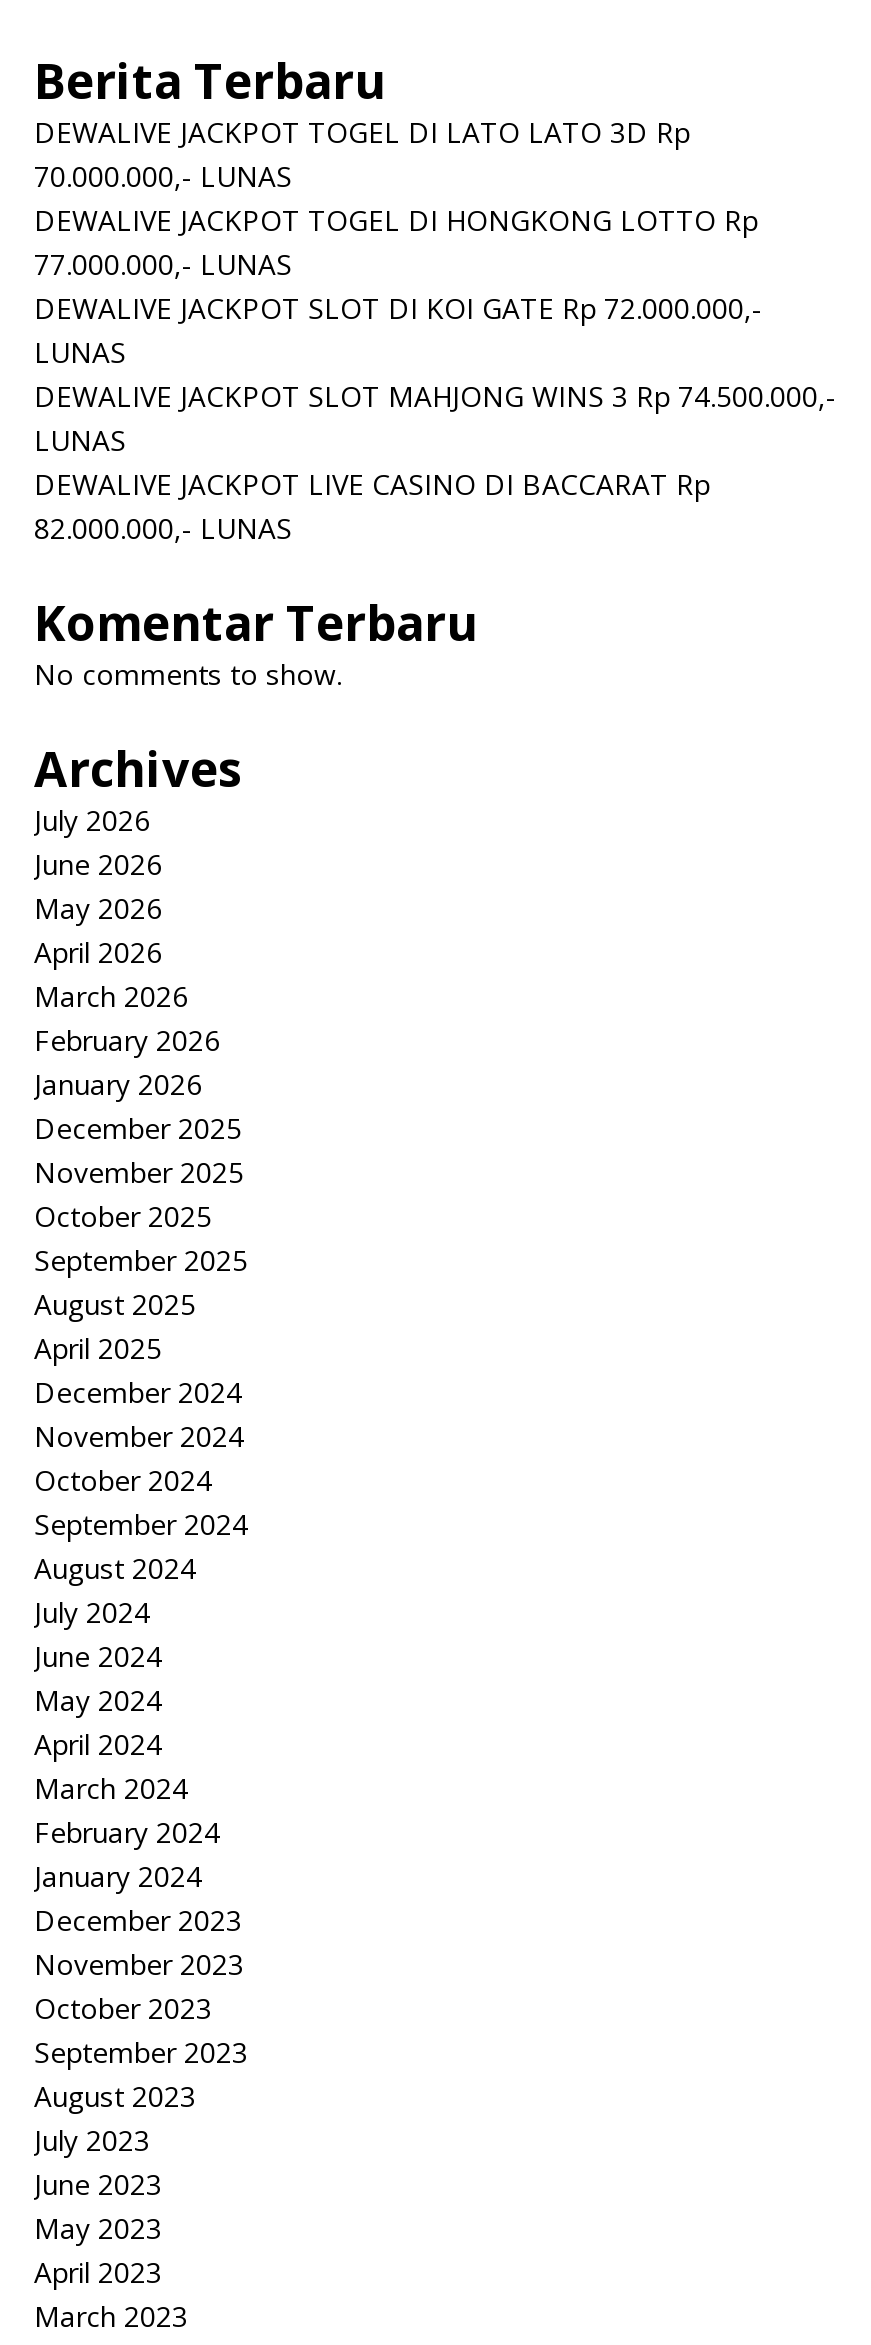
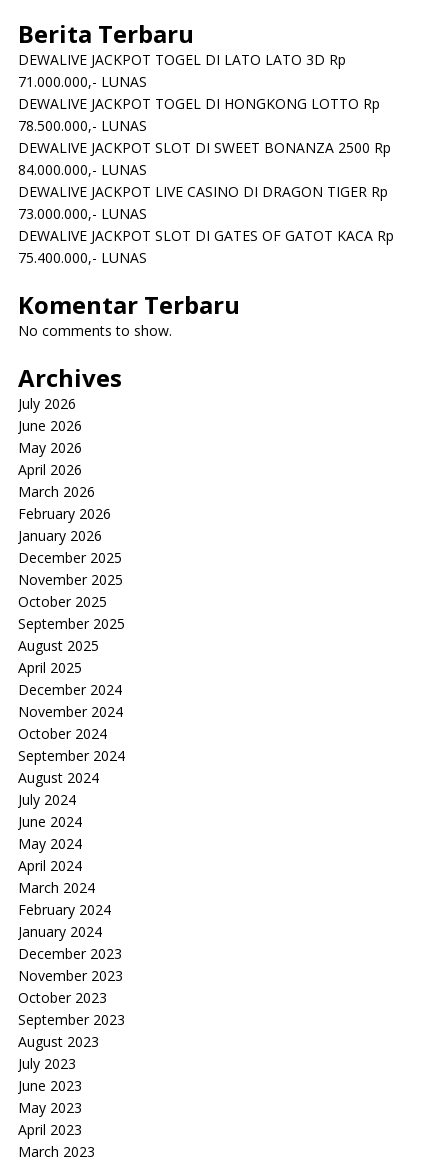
- 70.000.000,- LUNAS
+ 71.000.000,- LUNAS

- 77.000.000,- LUNAS
- DEWALIVE JACKPOT SLOT DI KOI GATE Rp 72.000.000,-
- LUNAS
- DEWALIVE JACKPOT SLOT MAHJONG WINS 3 Rp 74.500.000,-
- LUNAS
- DEWALIVE JACKPOT LIVE CASINO DI BACCARAT Rp
- 82.000.000,- LUNAS
+ 78.500.000,- LUNAS
+ DEWALIVE JACKPOT SLOT DI SWEET BONANZA 2500 Rp
+ 84.000.000,- LUNAS
+ DEWALIVE JACKPOT LIVE CASINO DI DRAGON TIGER Rp
+ 73.000.000,- LUNAS
+ DEWALIVE JACKPOT SLOT DI GATES OF GATOT KACA Rp
+ 75.400.000,- LUNAS
